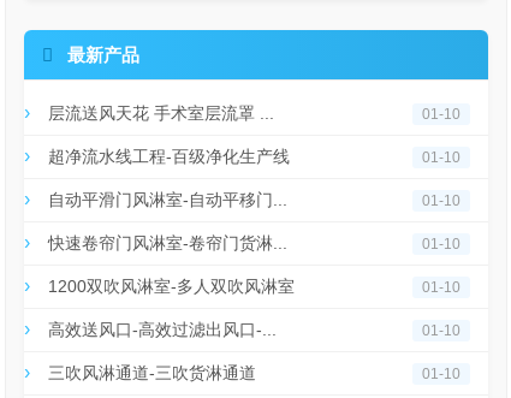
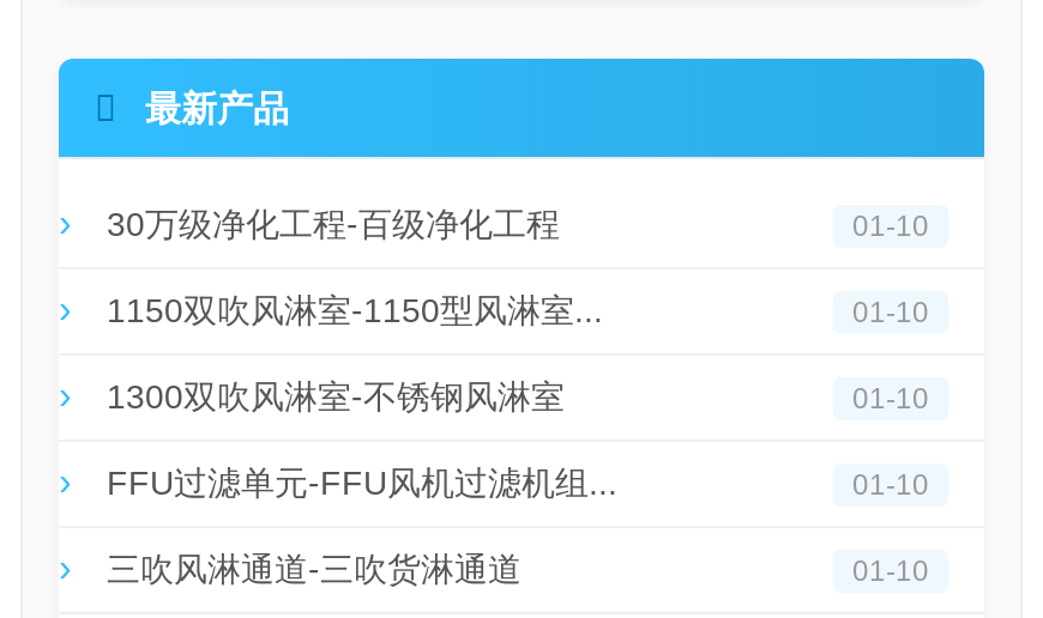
- 层流送风天花 手术室层流罩 ...
+ 30万级净化工程-百级净化工程

- 超净流水线工程-百级净化生产线
+ 1150双吹风淋室-1150型风淋室...

- 自动平滑门风淋室-自动平移门...
+ 1300双吹风淋室-不锈钢风淋室

- 快速卷帘门风淋室-卷帘门货淋...
- 01-10
- 1200双吹风淋室-多人双吹风淋室
- 01-10
- 高效送风口-高效过滤出风口-...
+ FFU过滤单元-FFU风机过滤机组...
